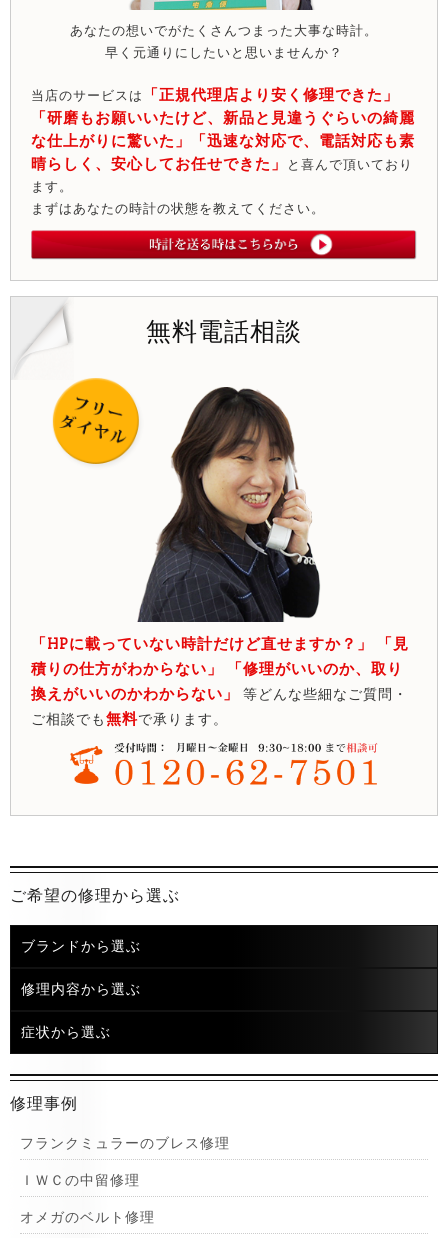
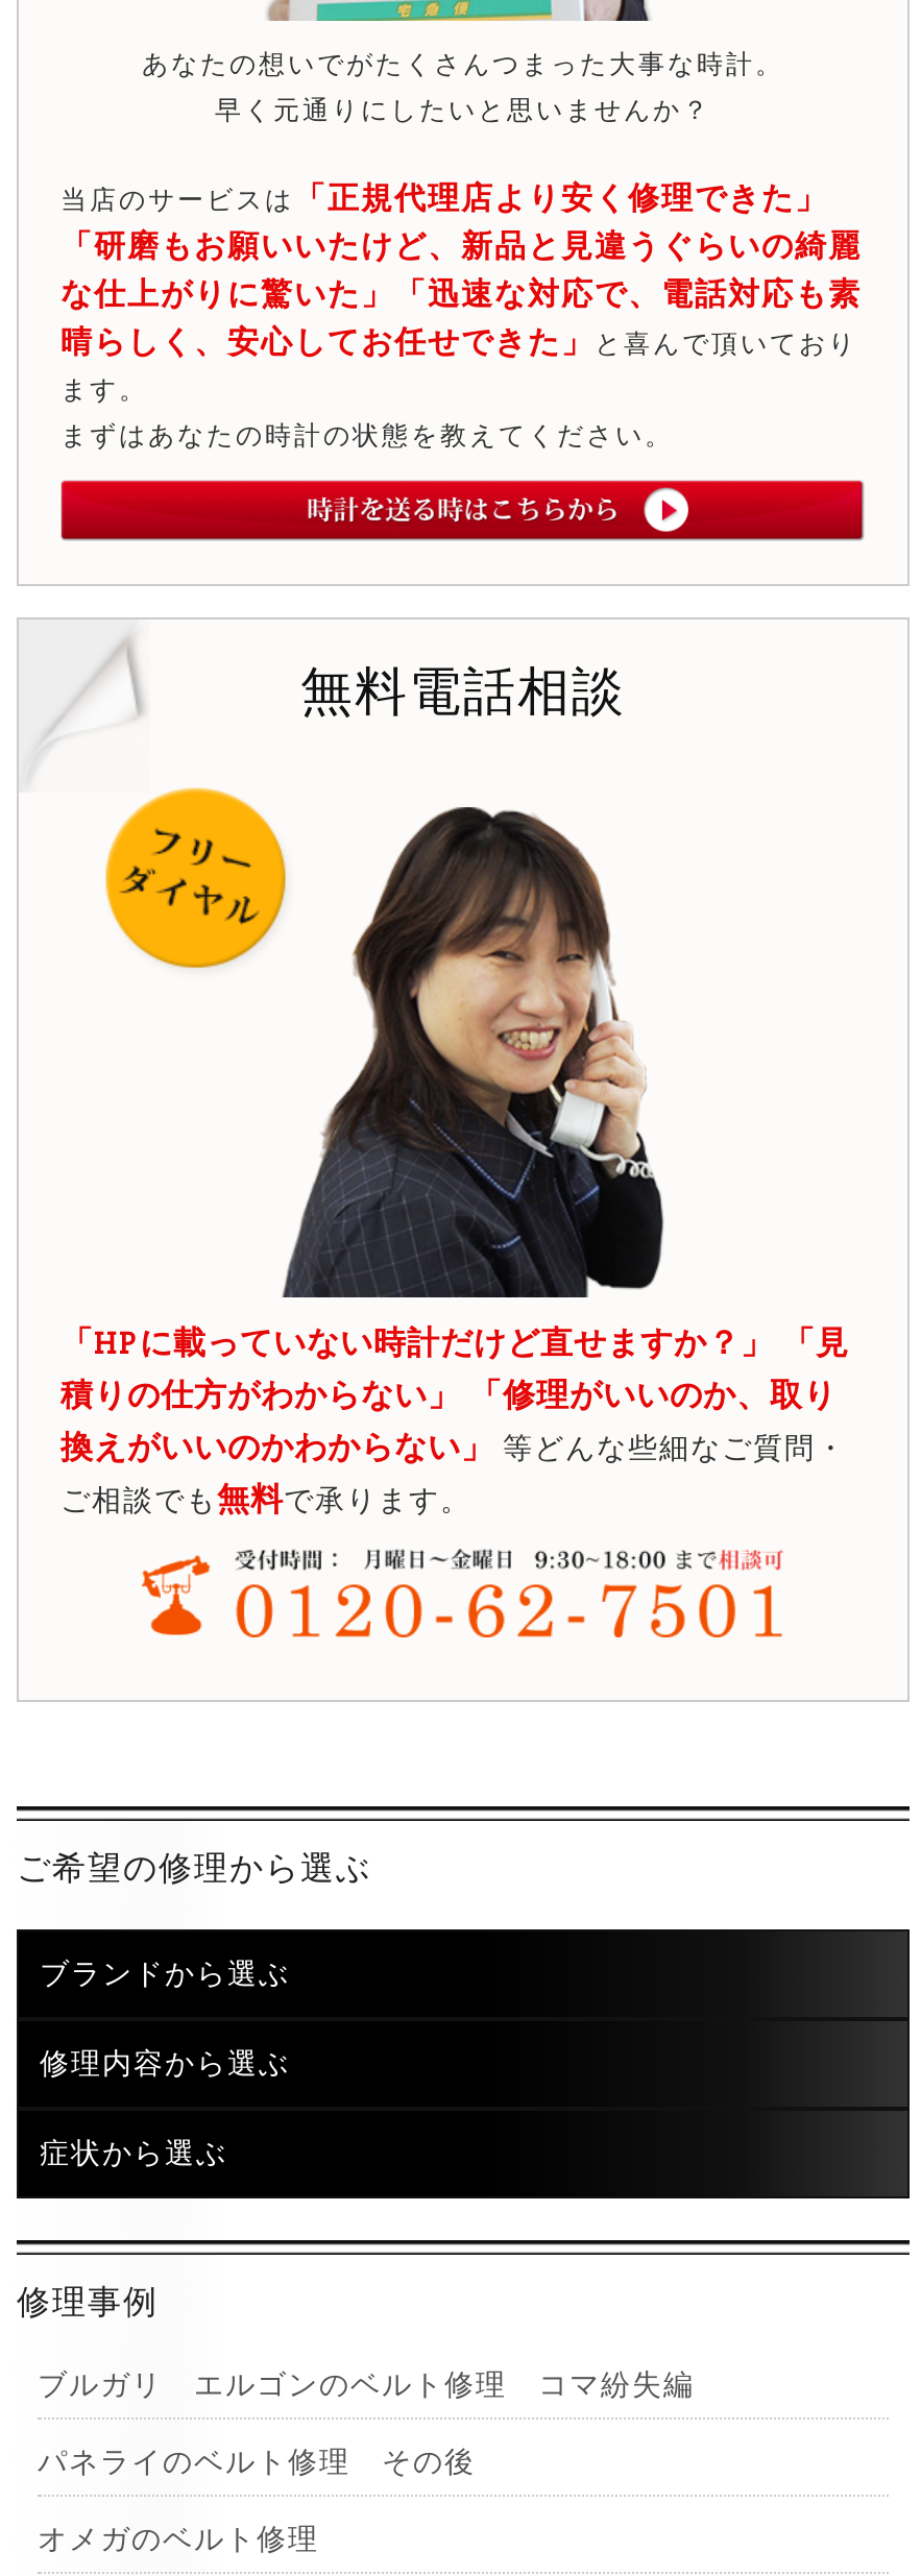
- フランクミュラーのブレス修理
+ ブルガリ エルゴンのベルト修理 コマ紛失編

- ＩＷＣの中留修理
+ パネライのベルト修理 その後
